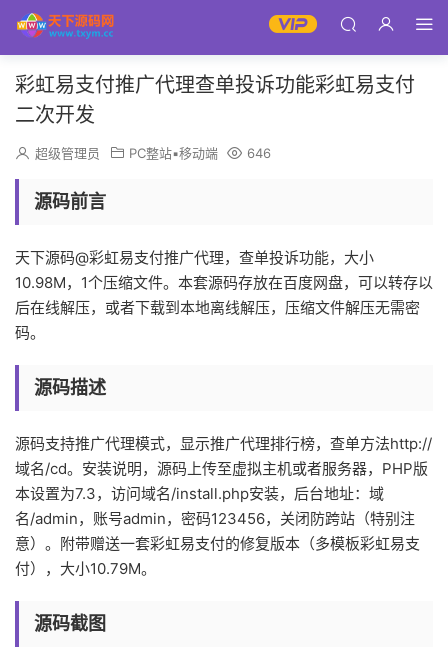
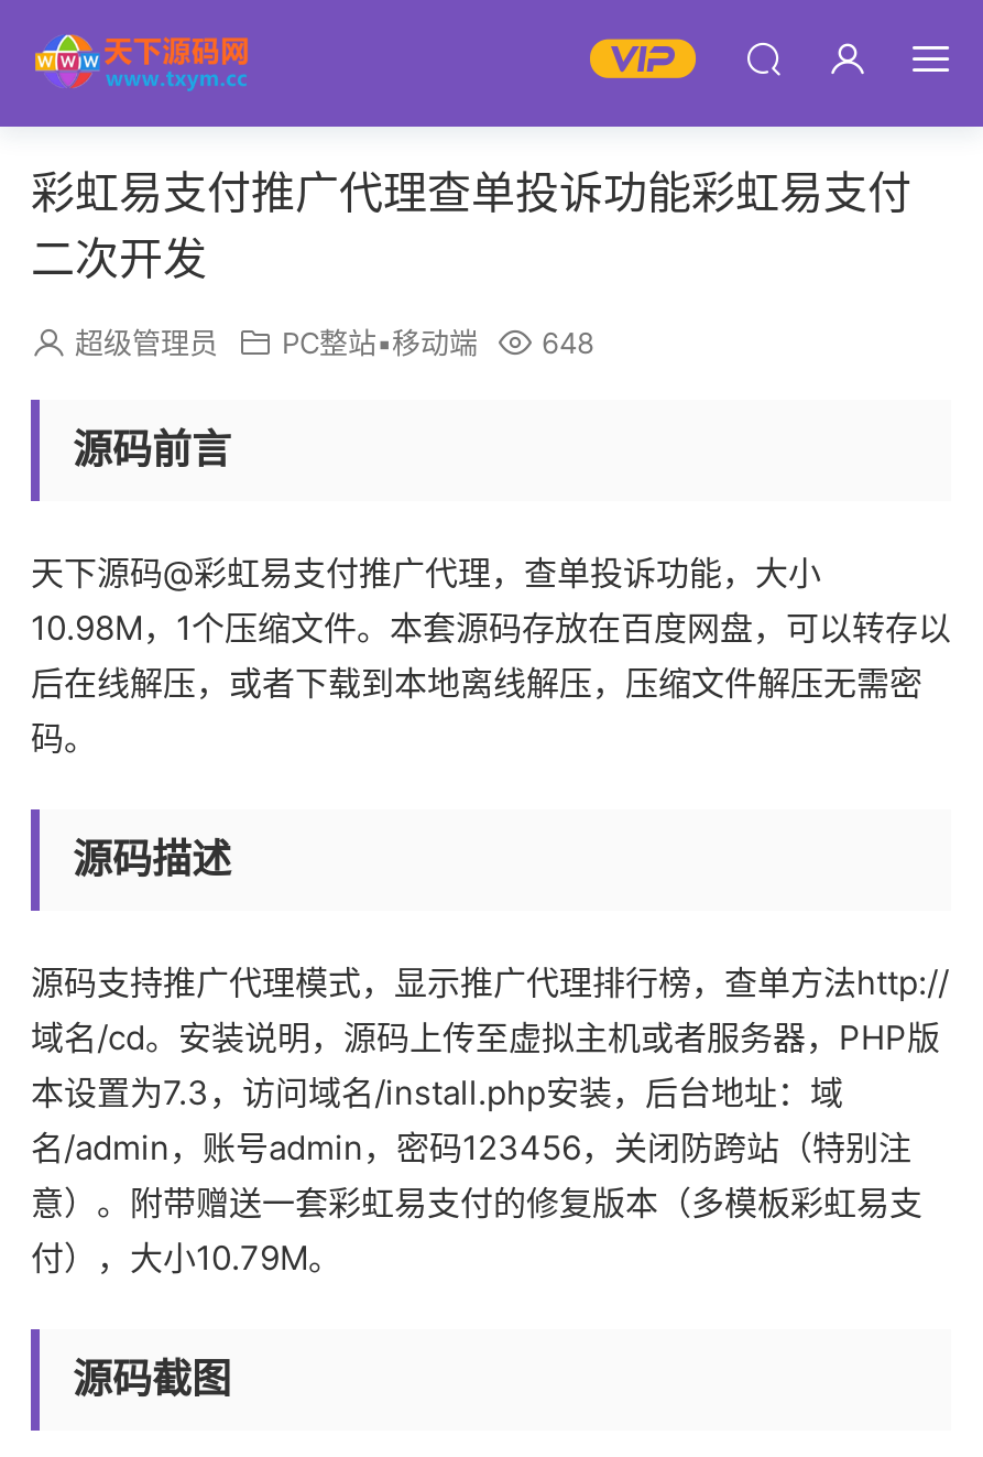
- 646
+ 648
